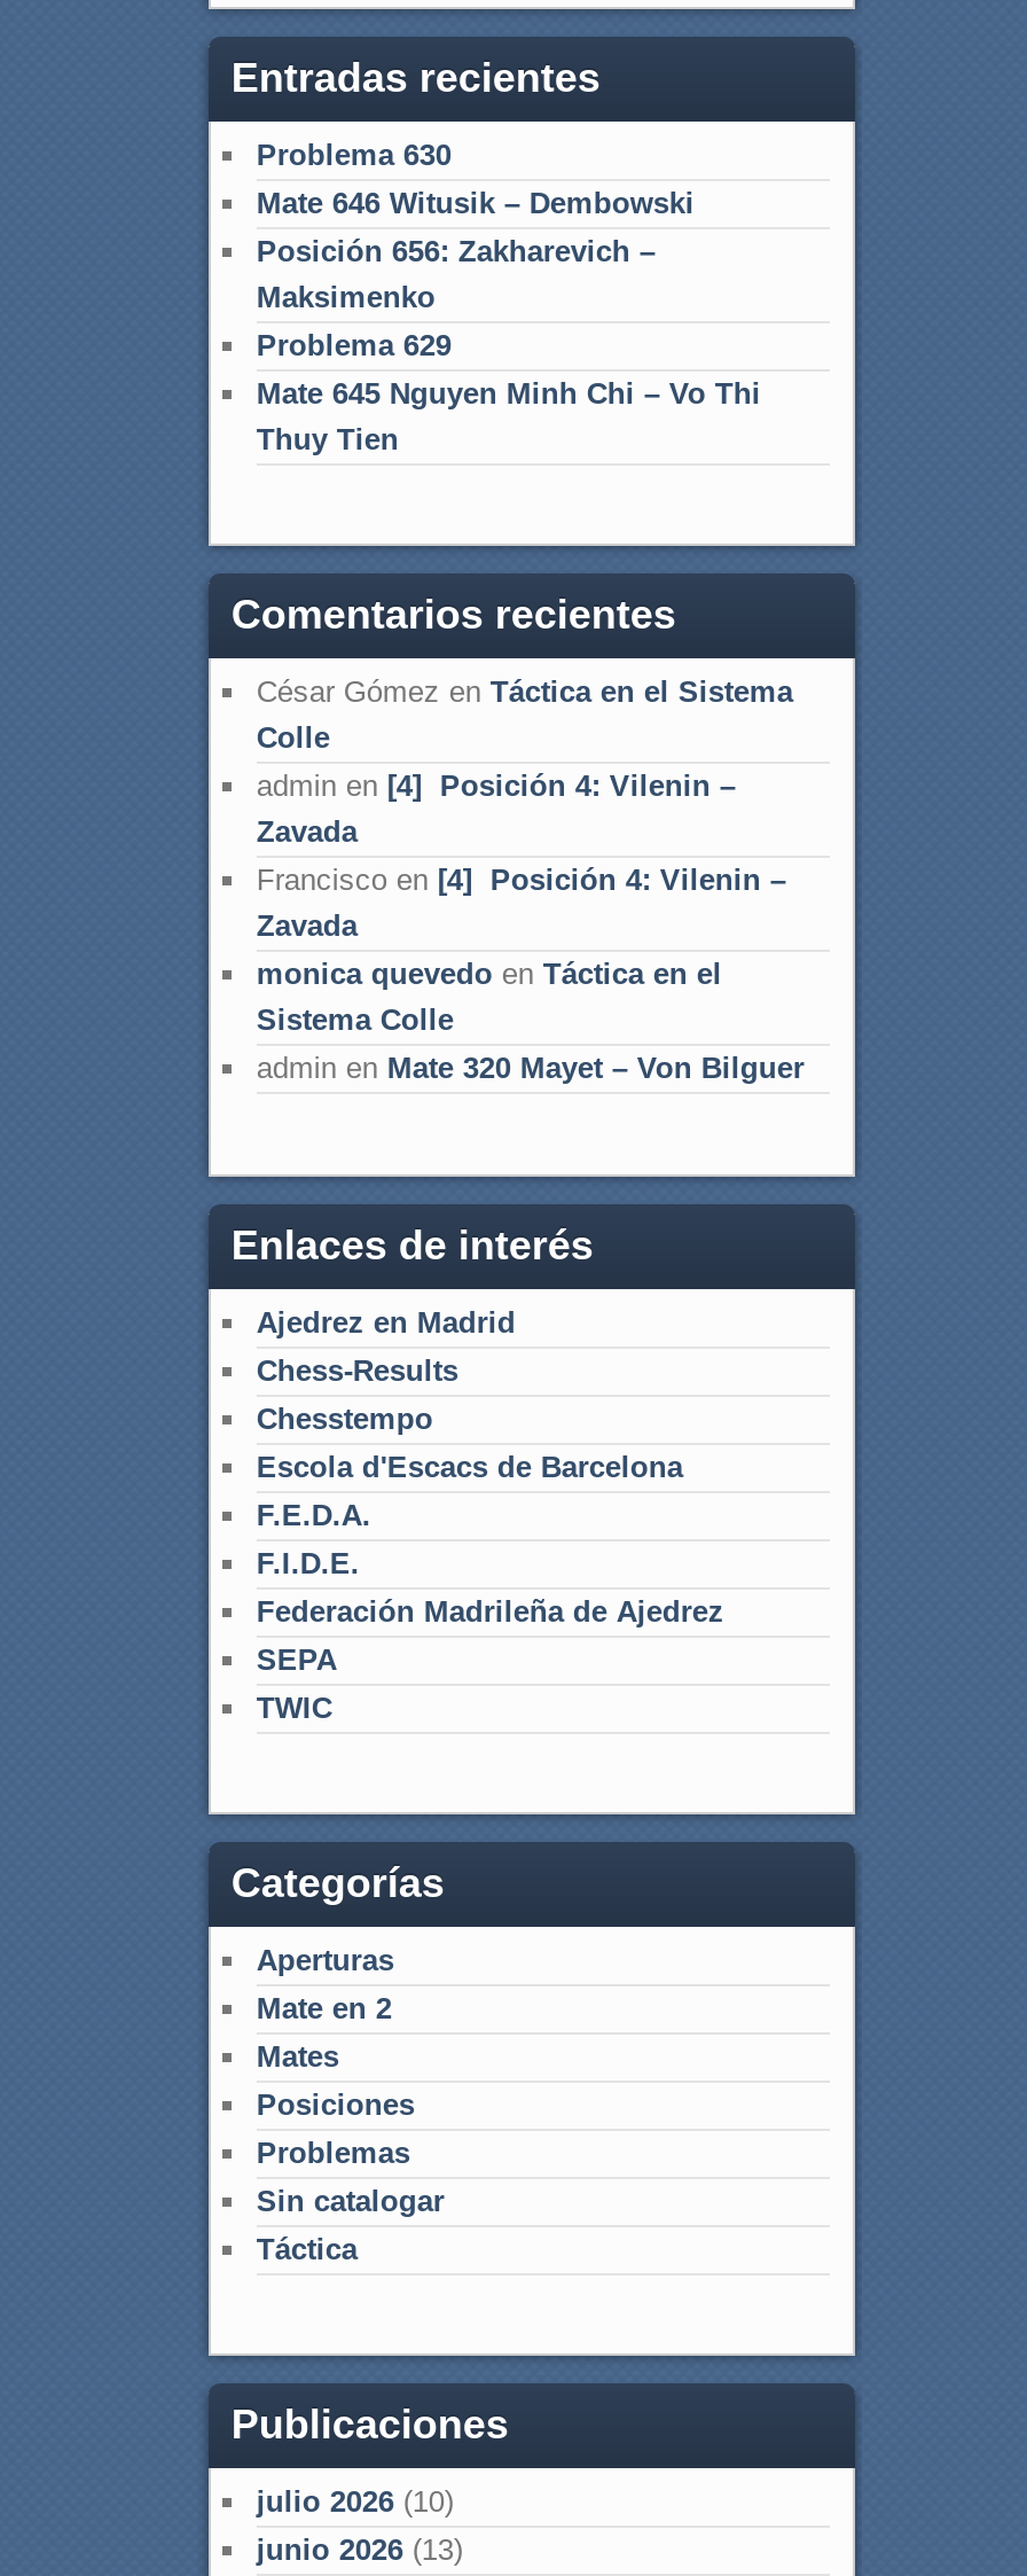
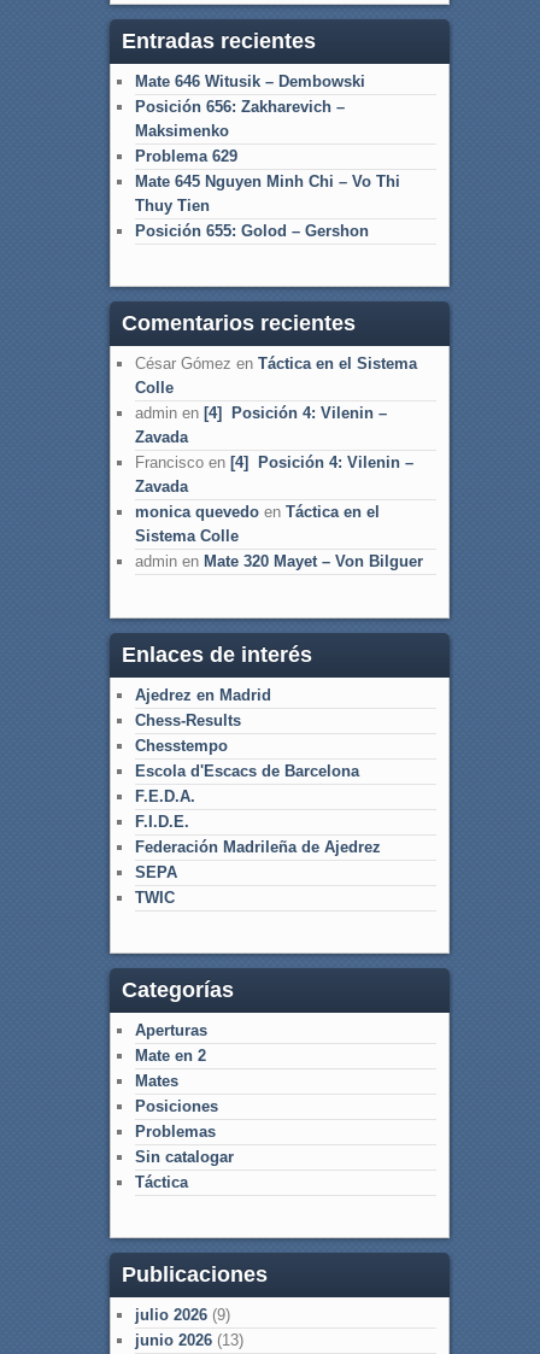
- Problema 630

moved up: Mate 646 Witusik – Dembowski | Posición 656: Zakharevich – | Maksimenko | Problema 629 | Mate 645 Nguyen Minh Chi – Vo Thi | Thuy Tien

+ Posición 655: Golod – Gershon

- julio 2026 (10)
+ julio 2026 (9)
